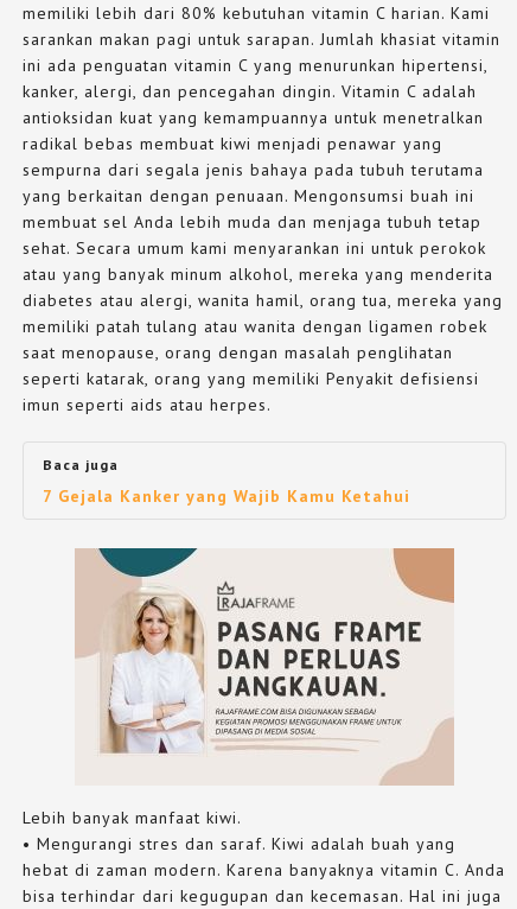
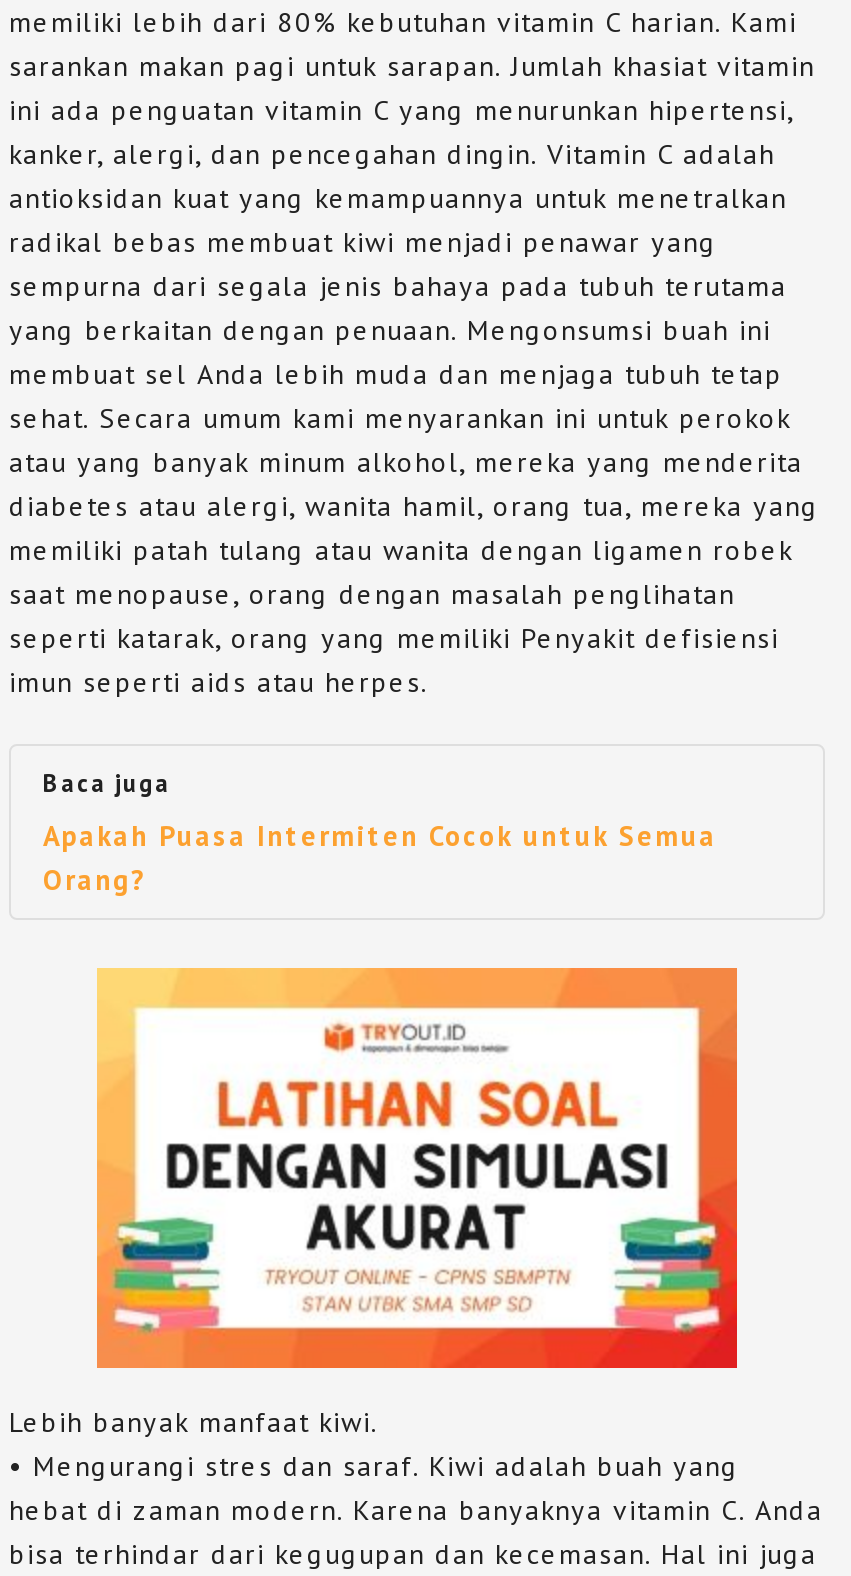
- 7 Gejala Kanker yang Wajib Kamu Ketahui
+ Apakah Puasa Intermiten Cocok untuk Semua
+ Orang?

- [image]
+ [image]
